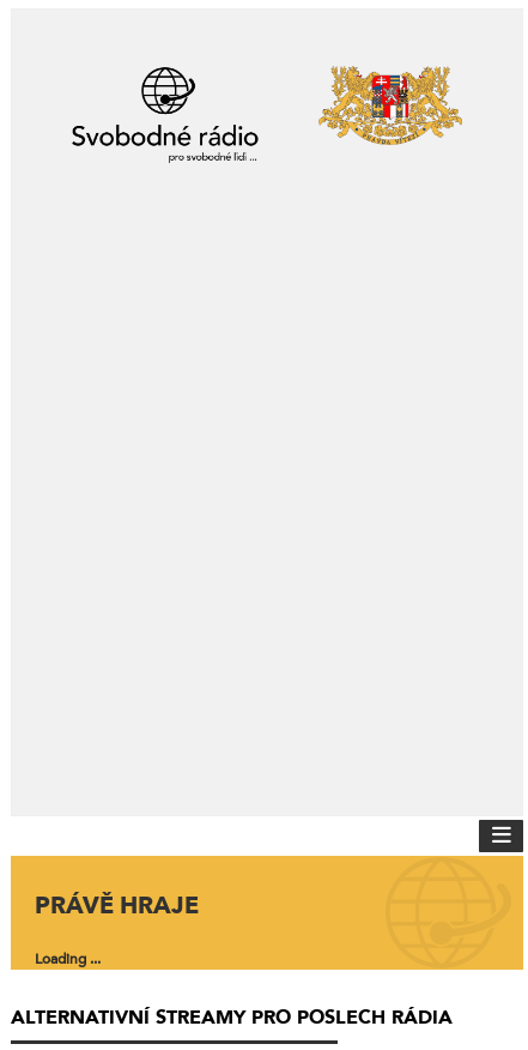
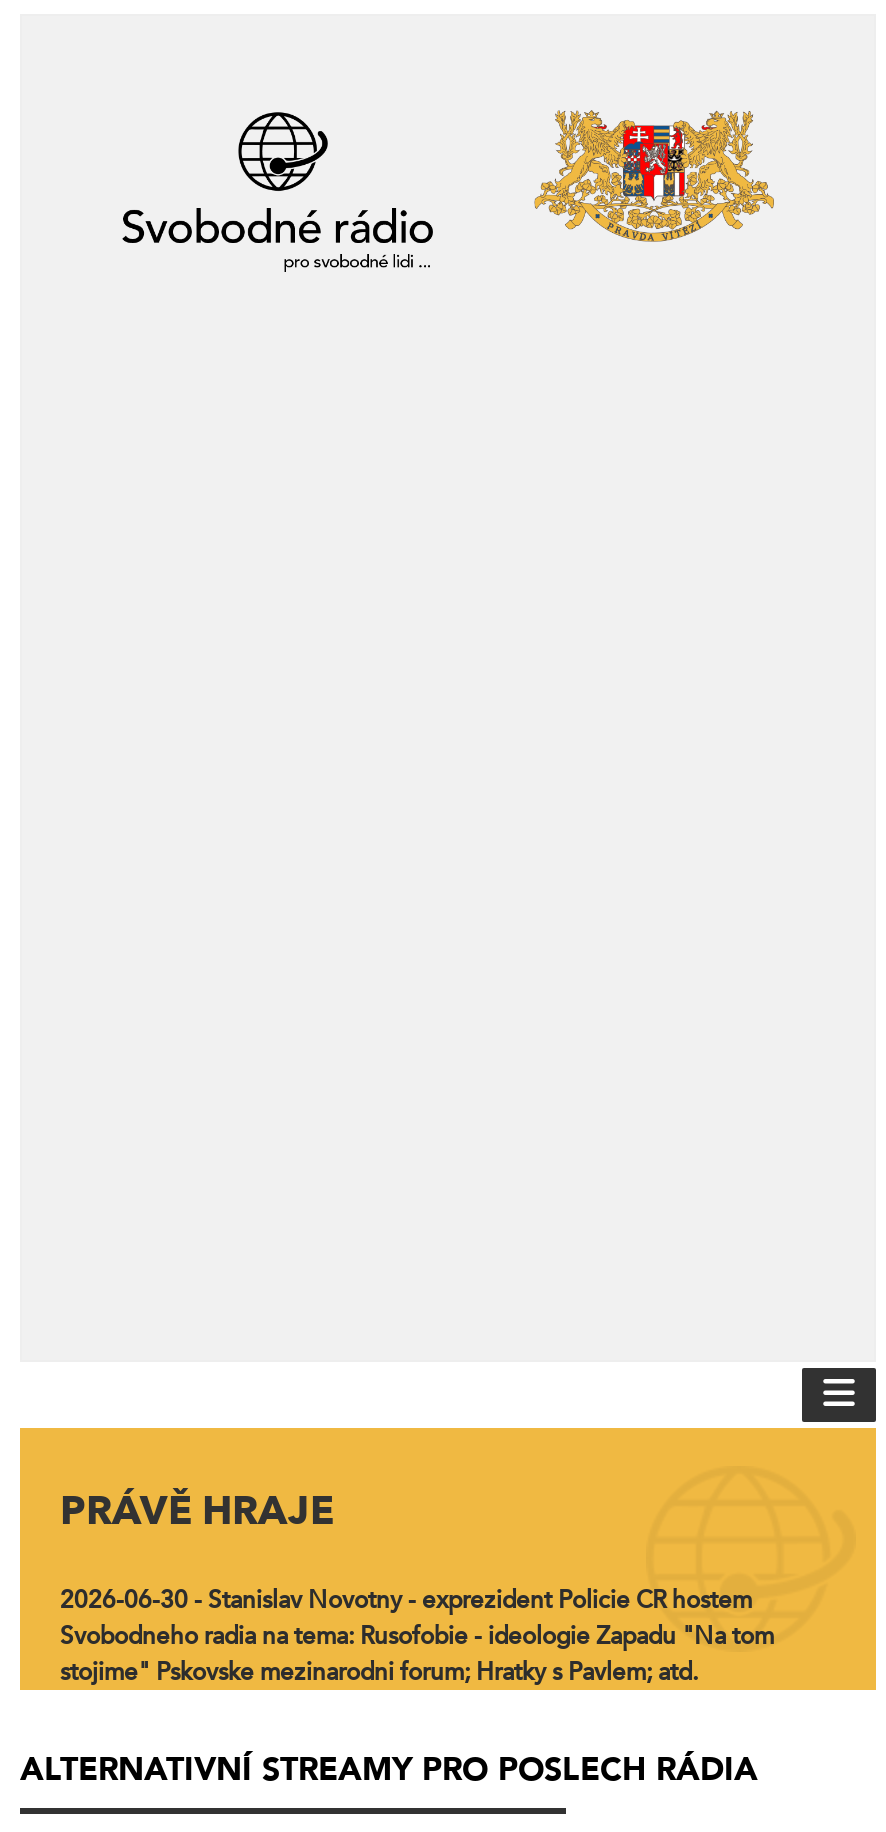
- Loading ...
+ 2026-06-30 - Stanislav Novotny - exprezident Policie CR hostem
+ Svobodneho radia na tema: Rusofobie - ideologie Zapadu "Na tom
+ stojime" Pskovske mezinarodni forum; Hratky s Pavlem; atd.
